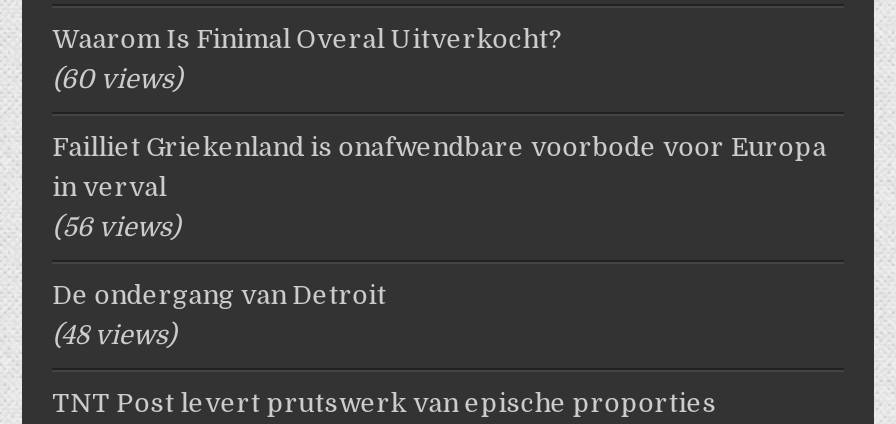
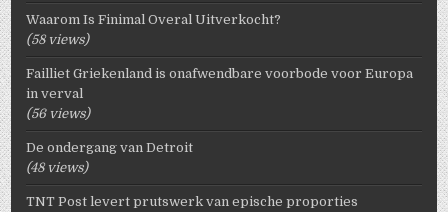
- (60 views)
+ (58 views)
